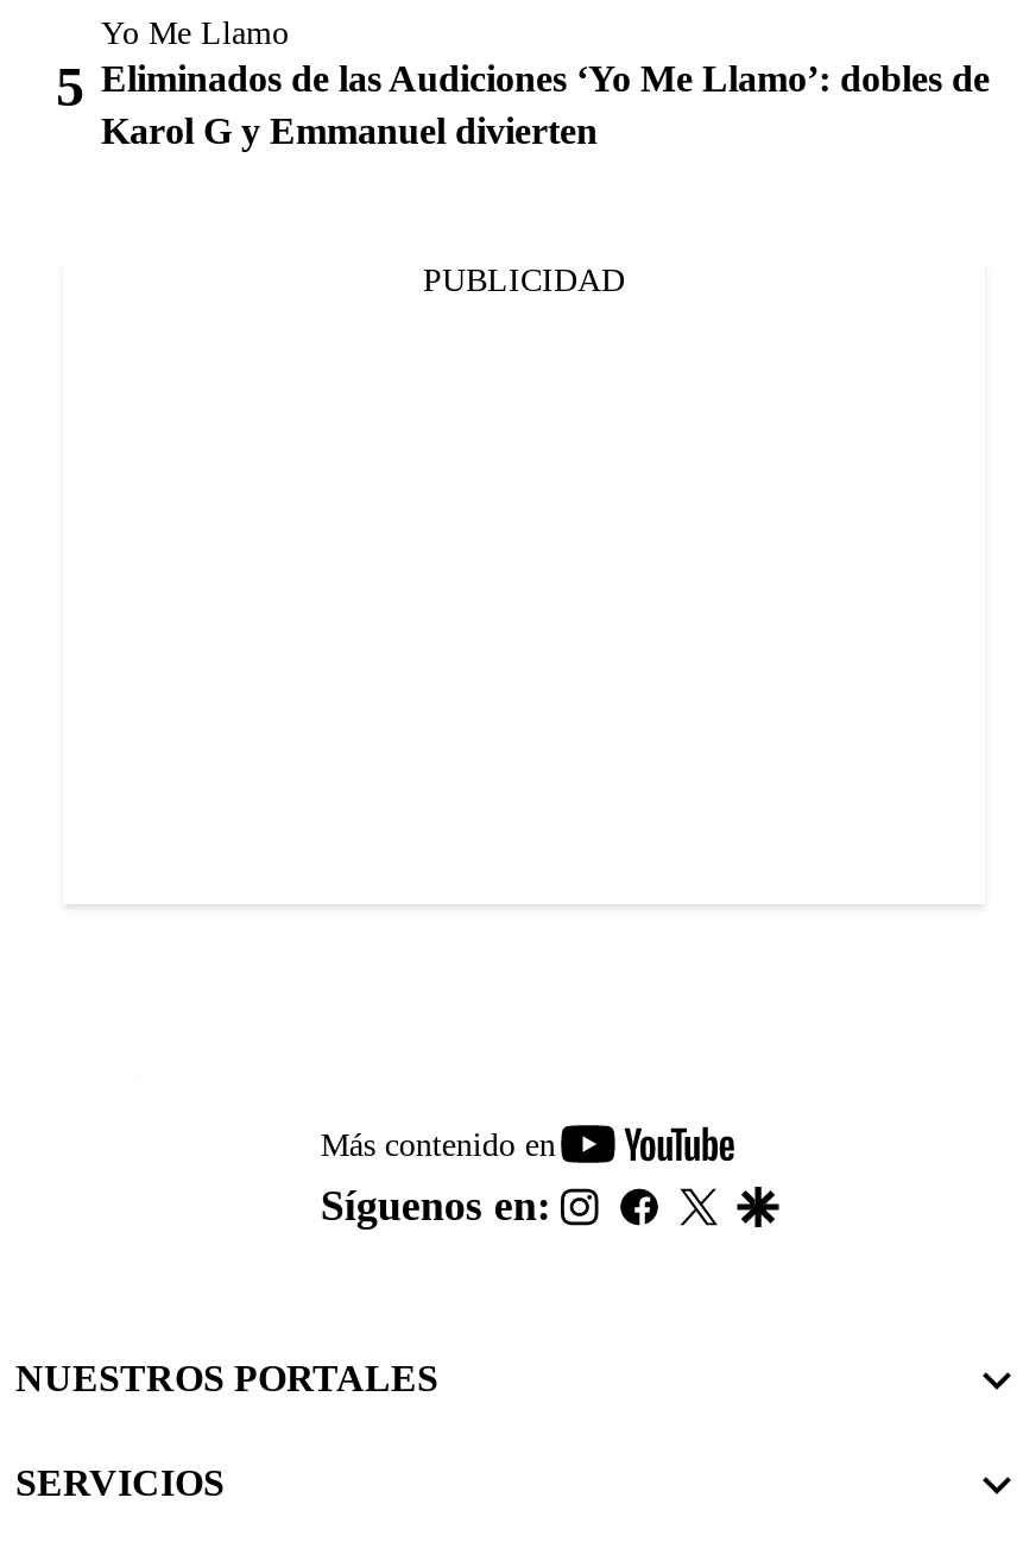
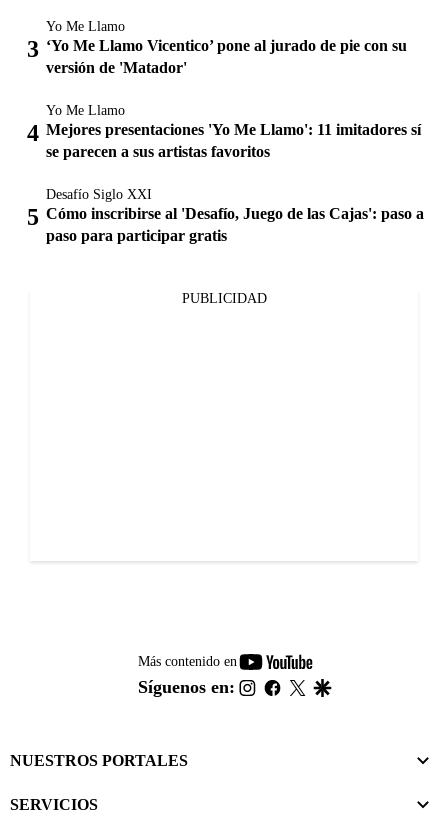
- Eliminados de las Audiciones ‘Yo Me Llamo’: dobles de
- Karol G y Emmanuel divierten
+ ‘Yo Me Llamo Vicentico’ pone al jurado de pie con su
+ versión de 'Matador'
+ Yo Me Llamo
+ Mejores presentaciones 'Yo Me Llamo': 11 imitadores sí
+ se parecen a sus artistas favoritos
+ Desafío Siglo XXI
+ Cómo inscribirse al 'Desafío, Juego de las Cajas': paso a
+ paso para participar gratis
